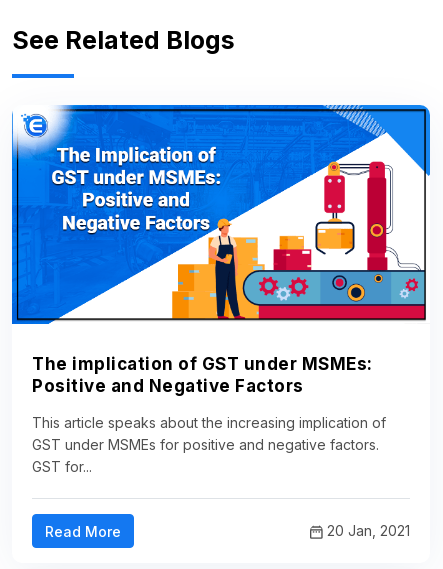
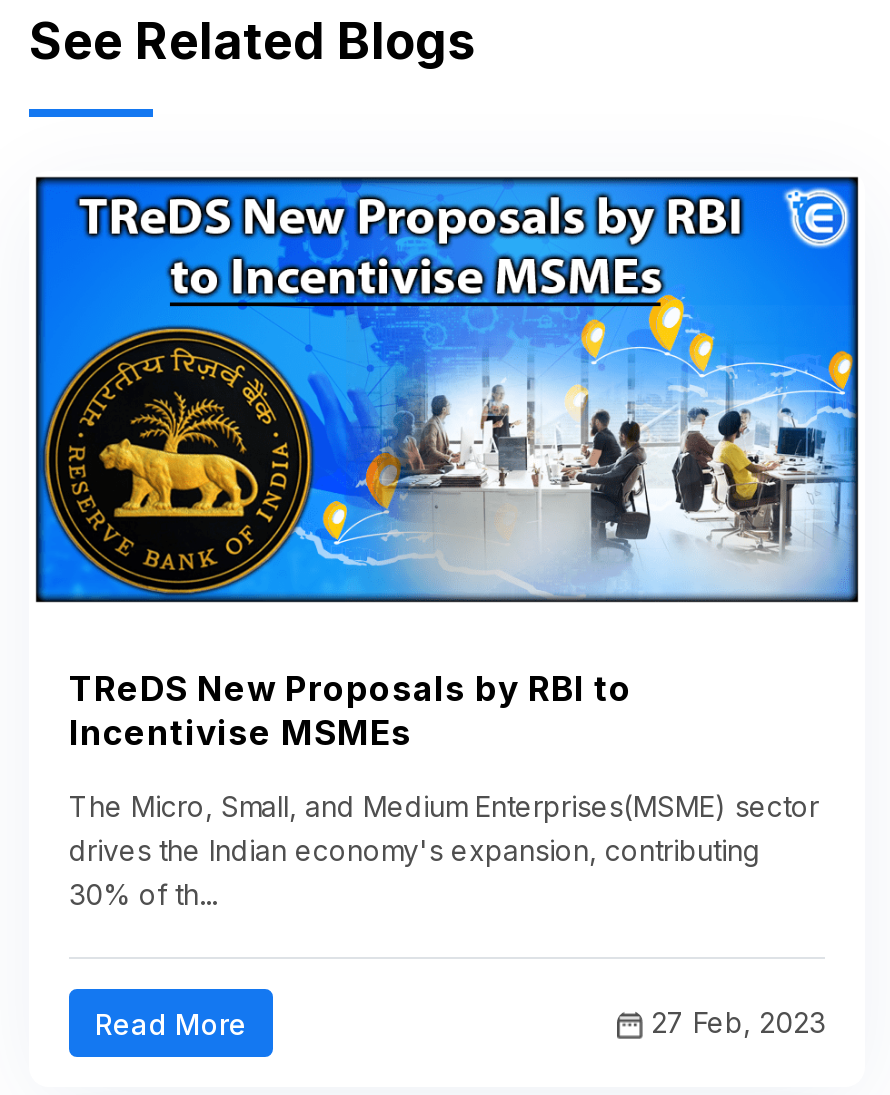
- [image]
- The implication of GST under MSMEs:
- Positive and Negative Factors
+ [image]
+ TReDS New Proposals by RBI to
+ Incentivise MSMEs

- This article speaks about the increasing implication of
- GST under MSMEs for positive and negative factors.
- GST for...
+ The Micro, Small, and Medium Enterprises(MSME) sector
+ drives the Indian economy's expansion, contributing
+ 30% of th...

- 20 Jan, 2021
+ 27 Feb, 2023
